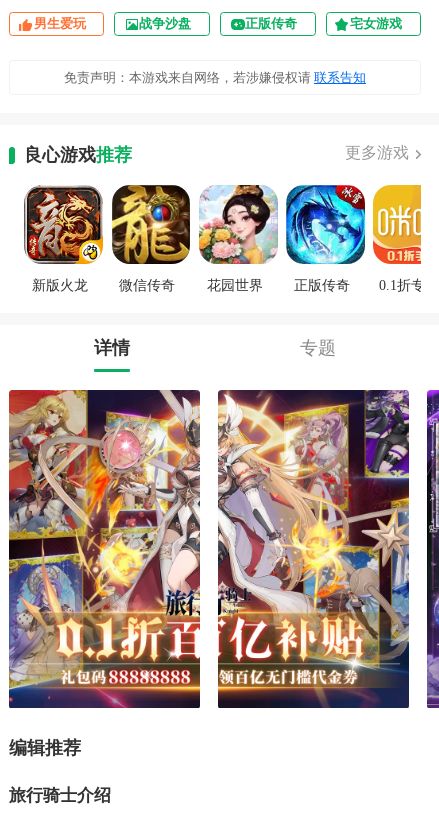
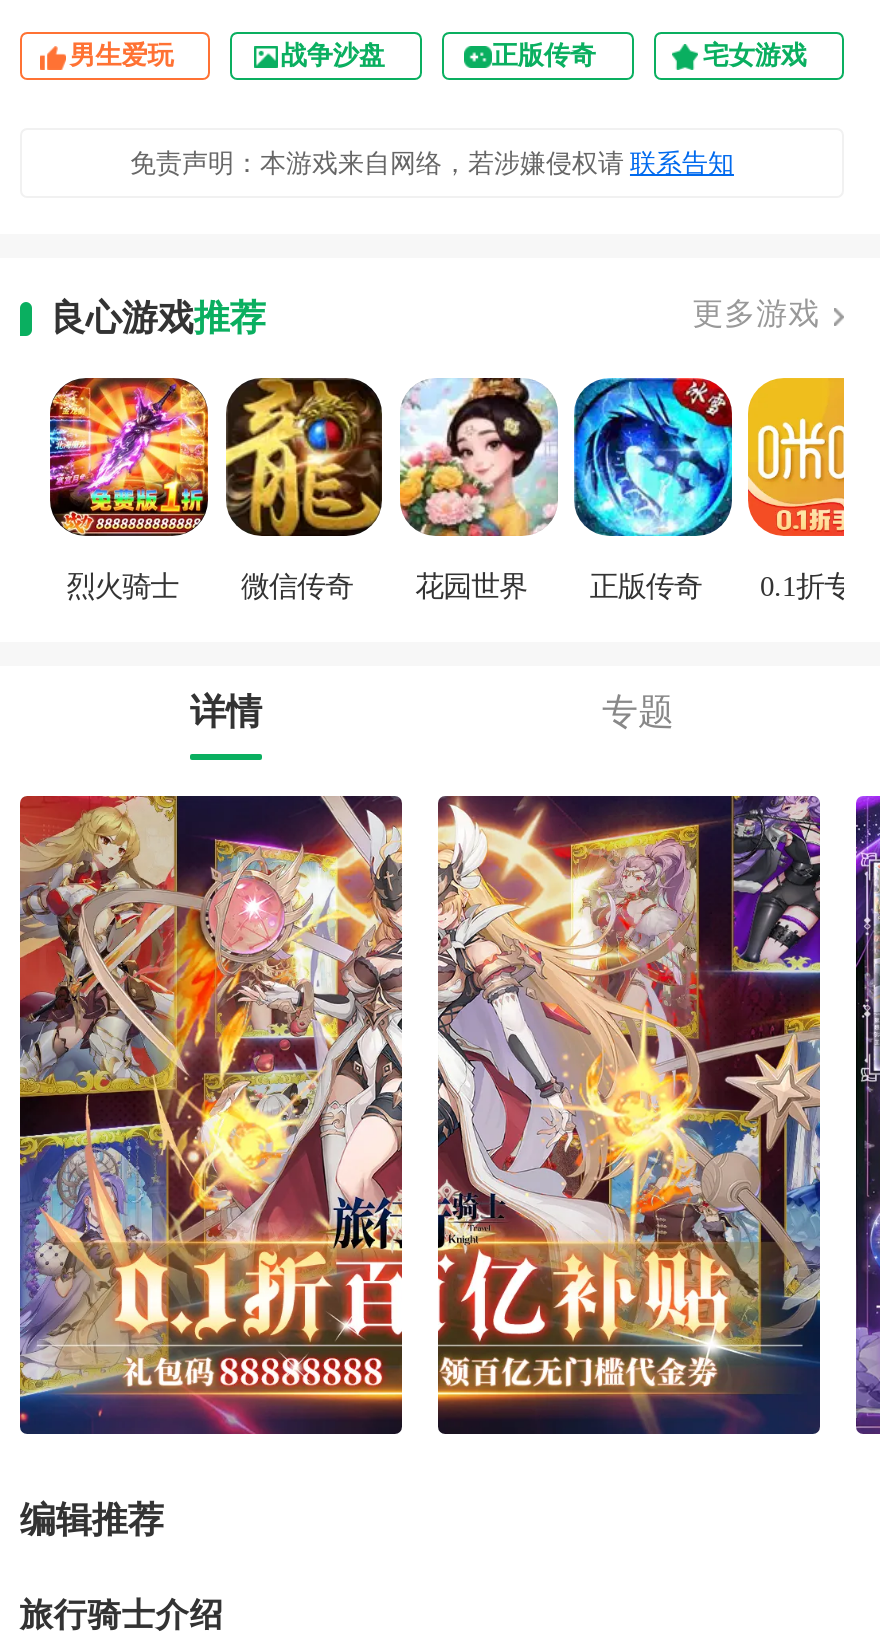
- [image]
- 新版火龙
+ [image]
+ 烈火骑士
